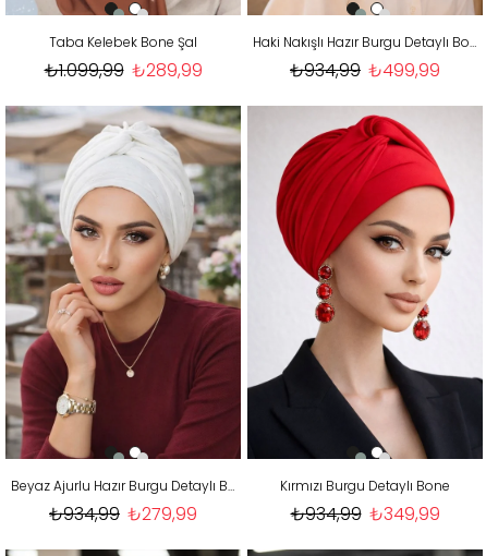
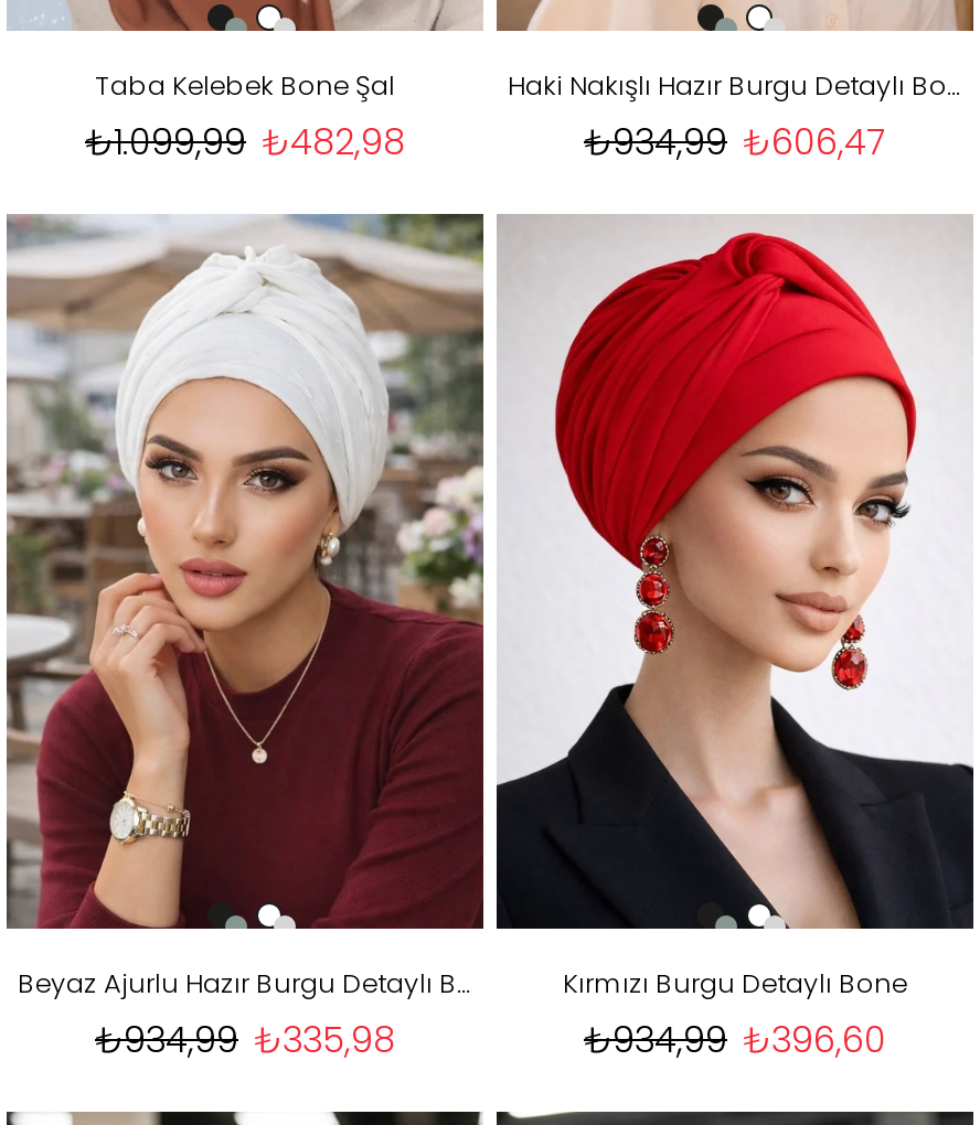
- ₺1.099,99 ₺289,99
+ ₺1.099,99 ₺482,98

- ₺934,99 ₺499,99
+ ₺934,99 ₺606,47

- ₺934,99 ₺279,99
+ ₺934,99 ₺335,98

- ₺934,99 ₺349,99
+ ₺934,99 ₺396,60
